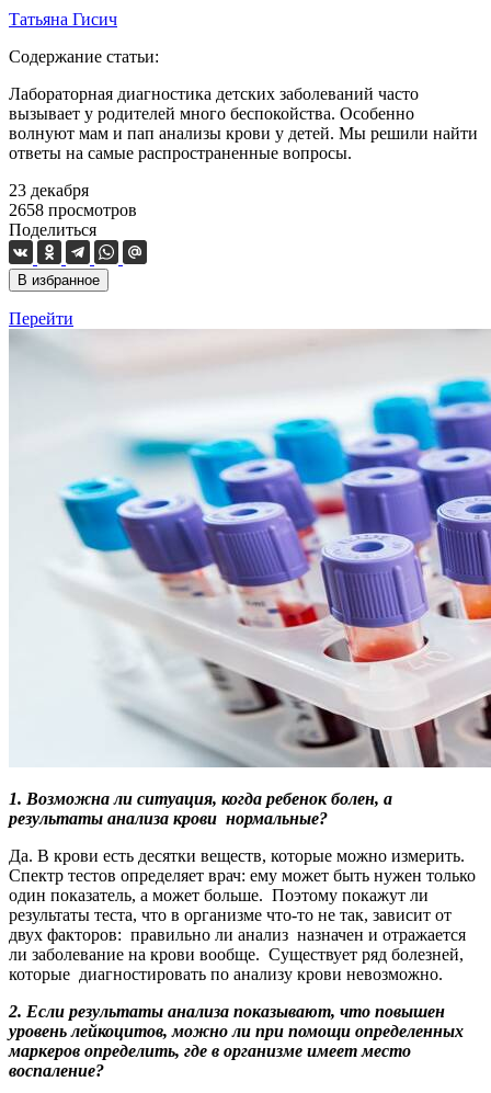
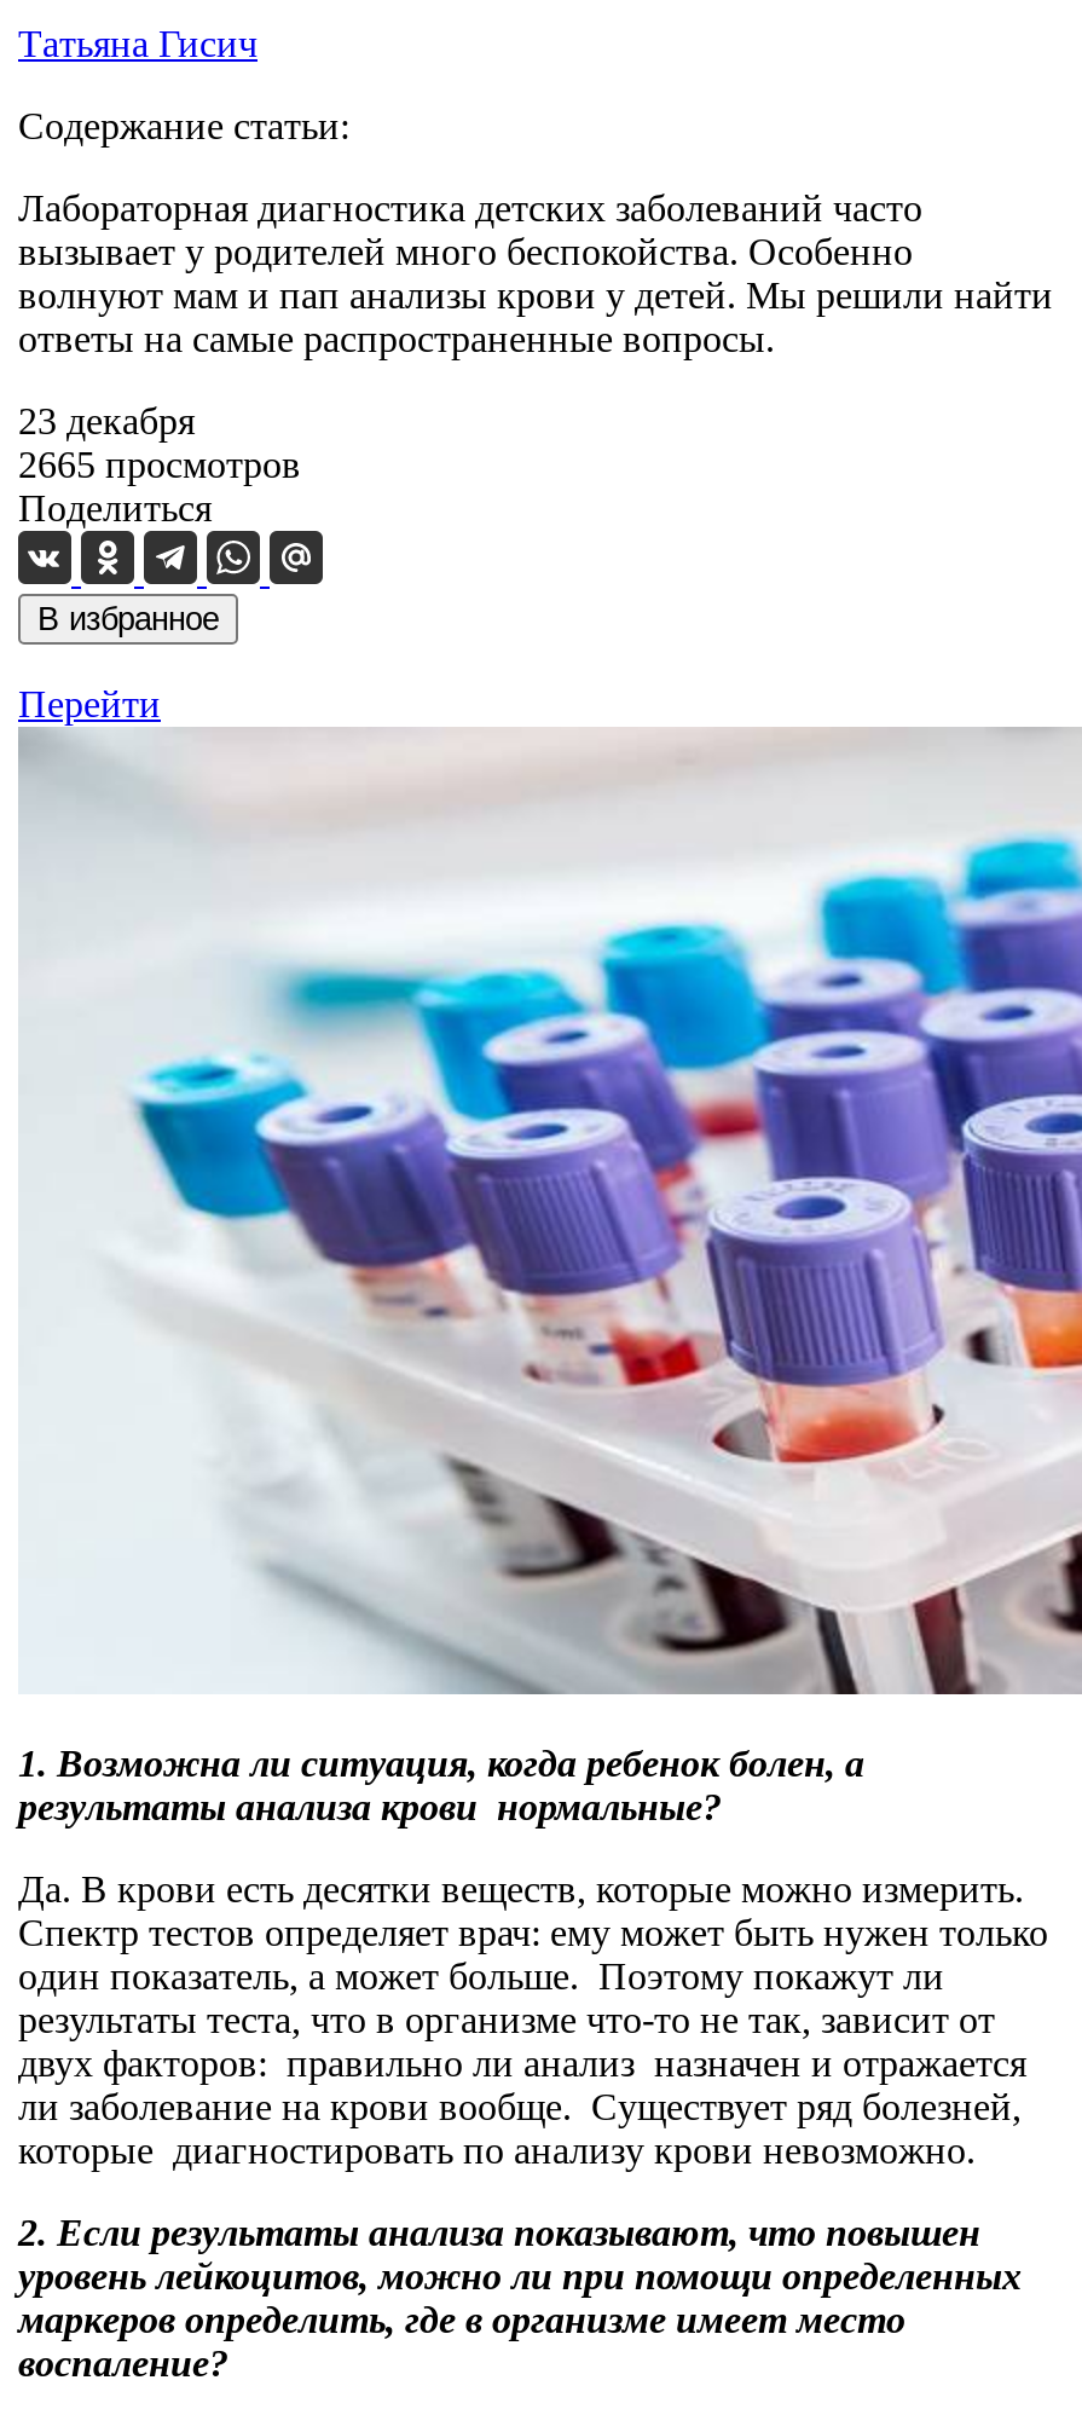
- 2658 просмотров
+ 2665 просмотров
